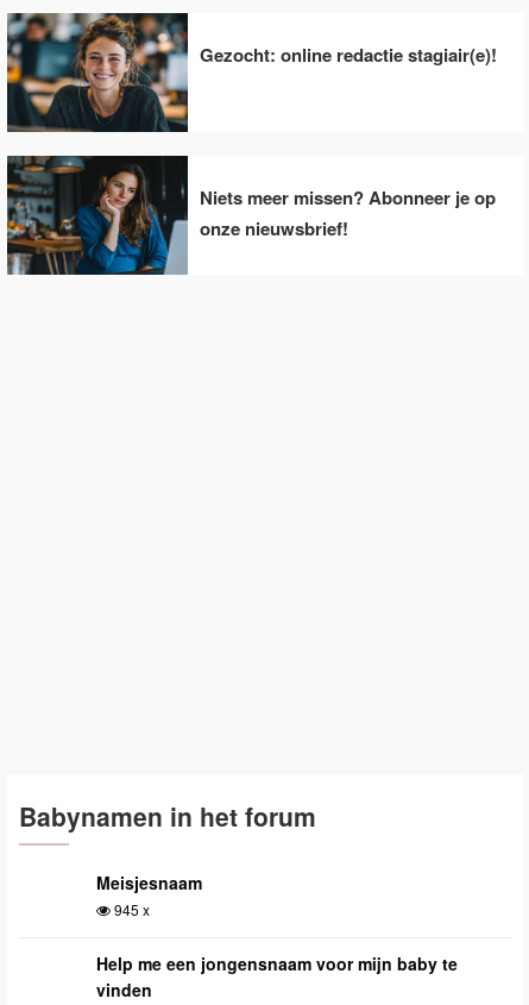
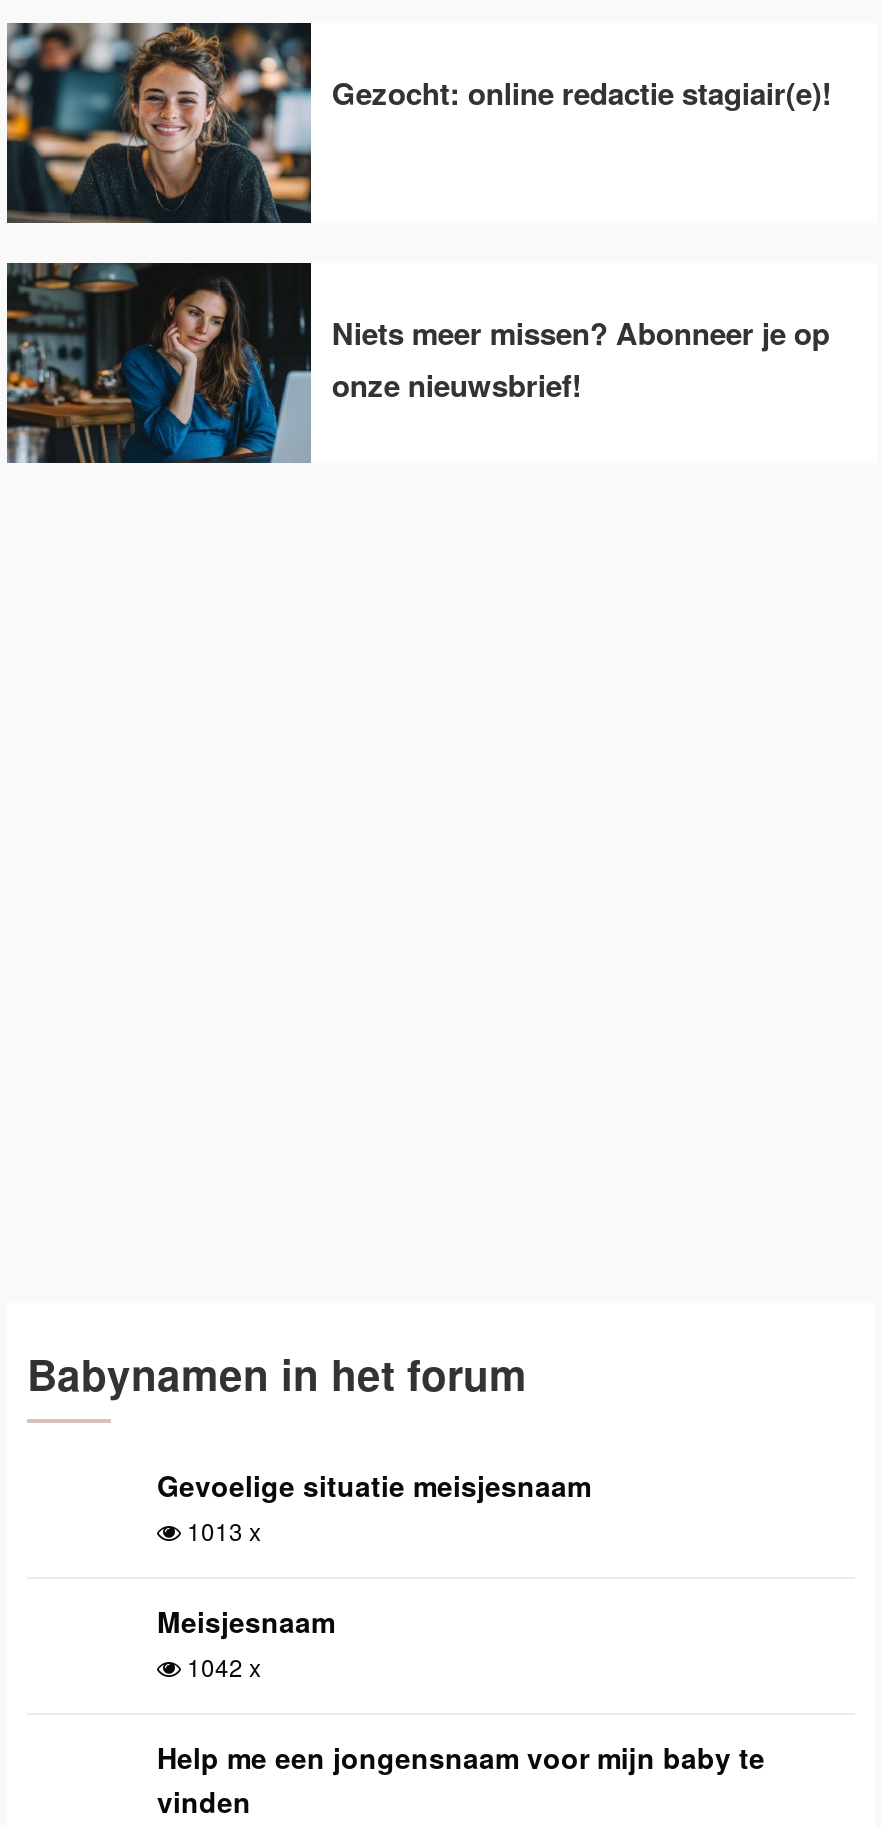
+ Gevoelige situatie meisjesnaam
+ 1013 x

- 945 x
+ 1042 x
